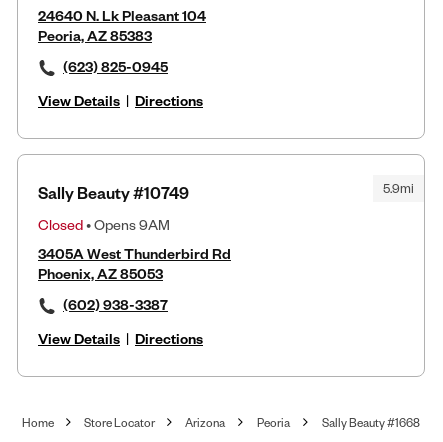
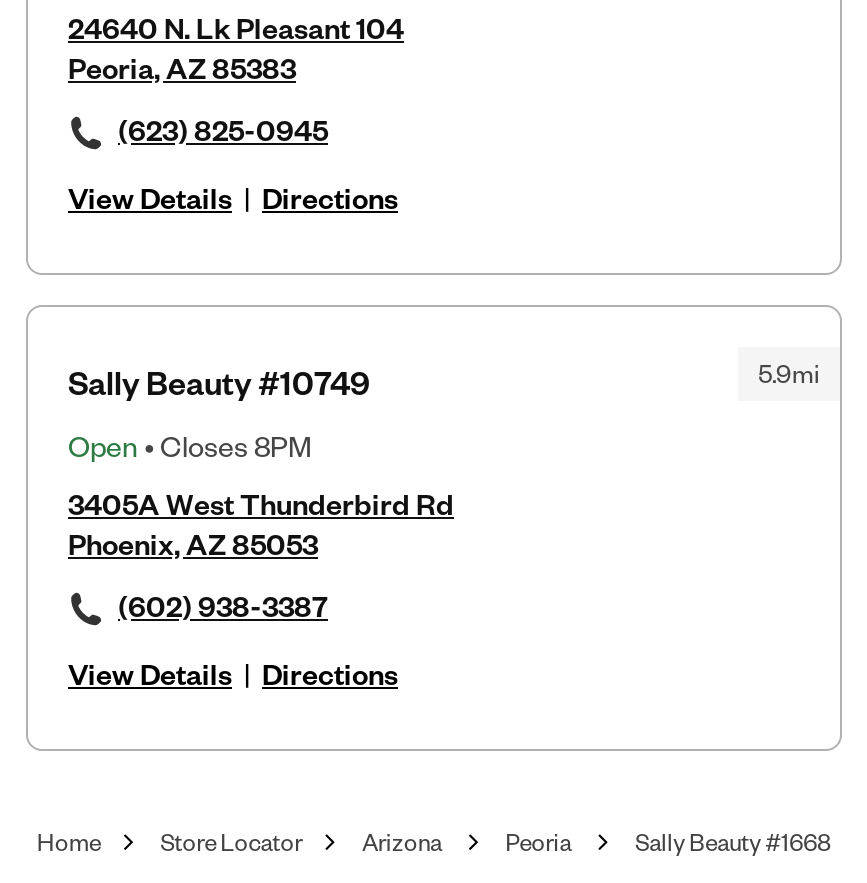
- Closed • Opens 9AM
+ Open • Closes 8PM
